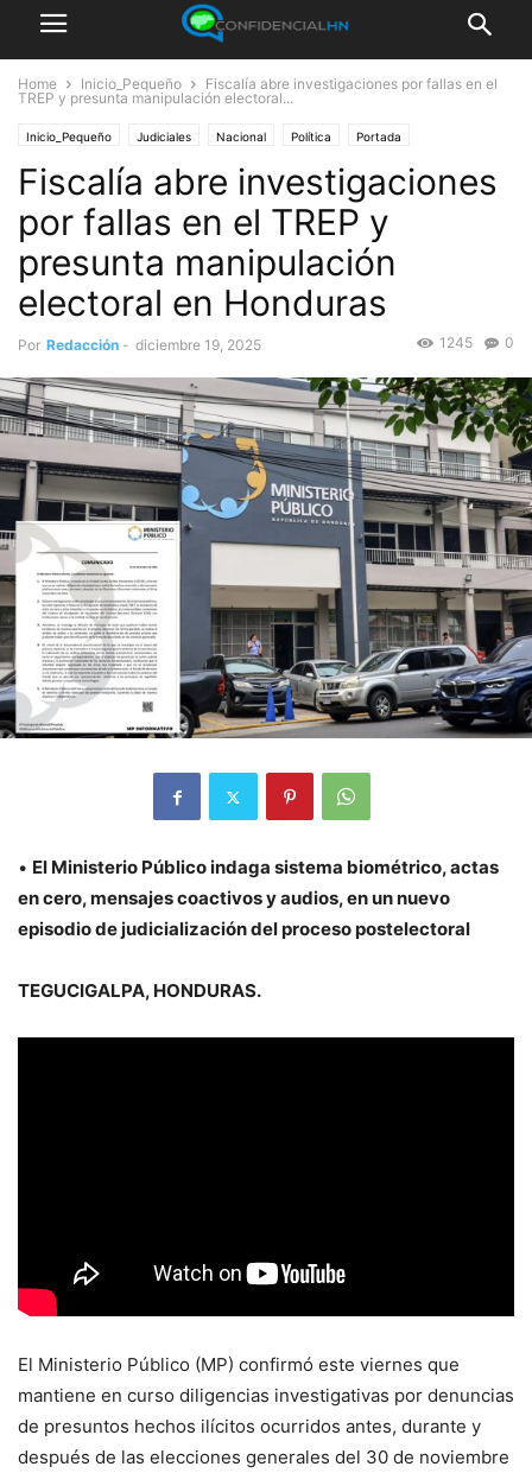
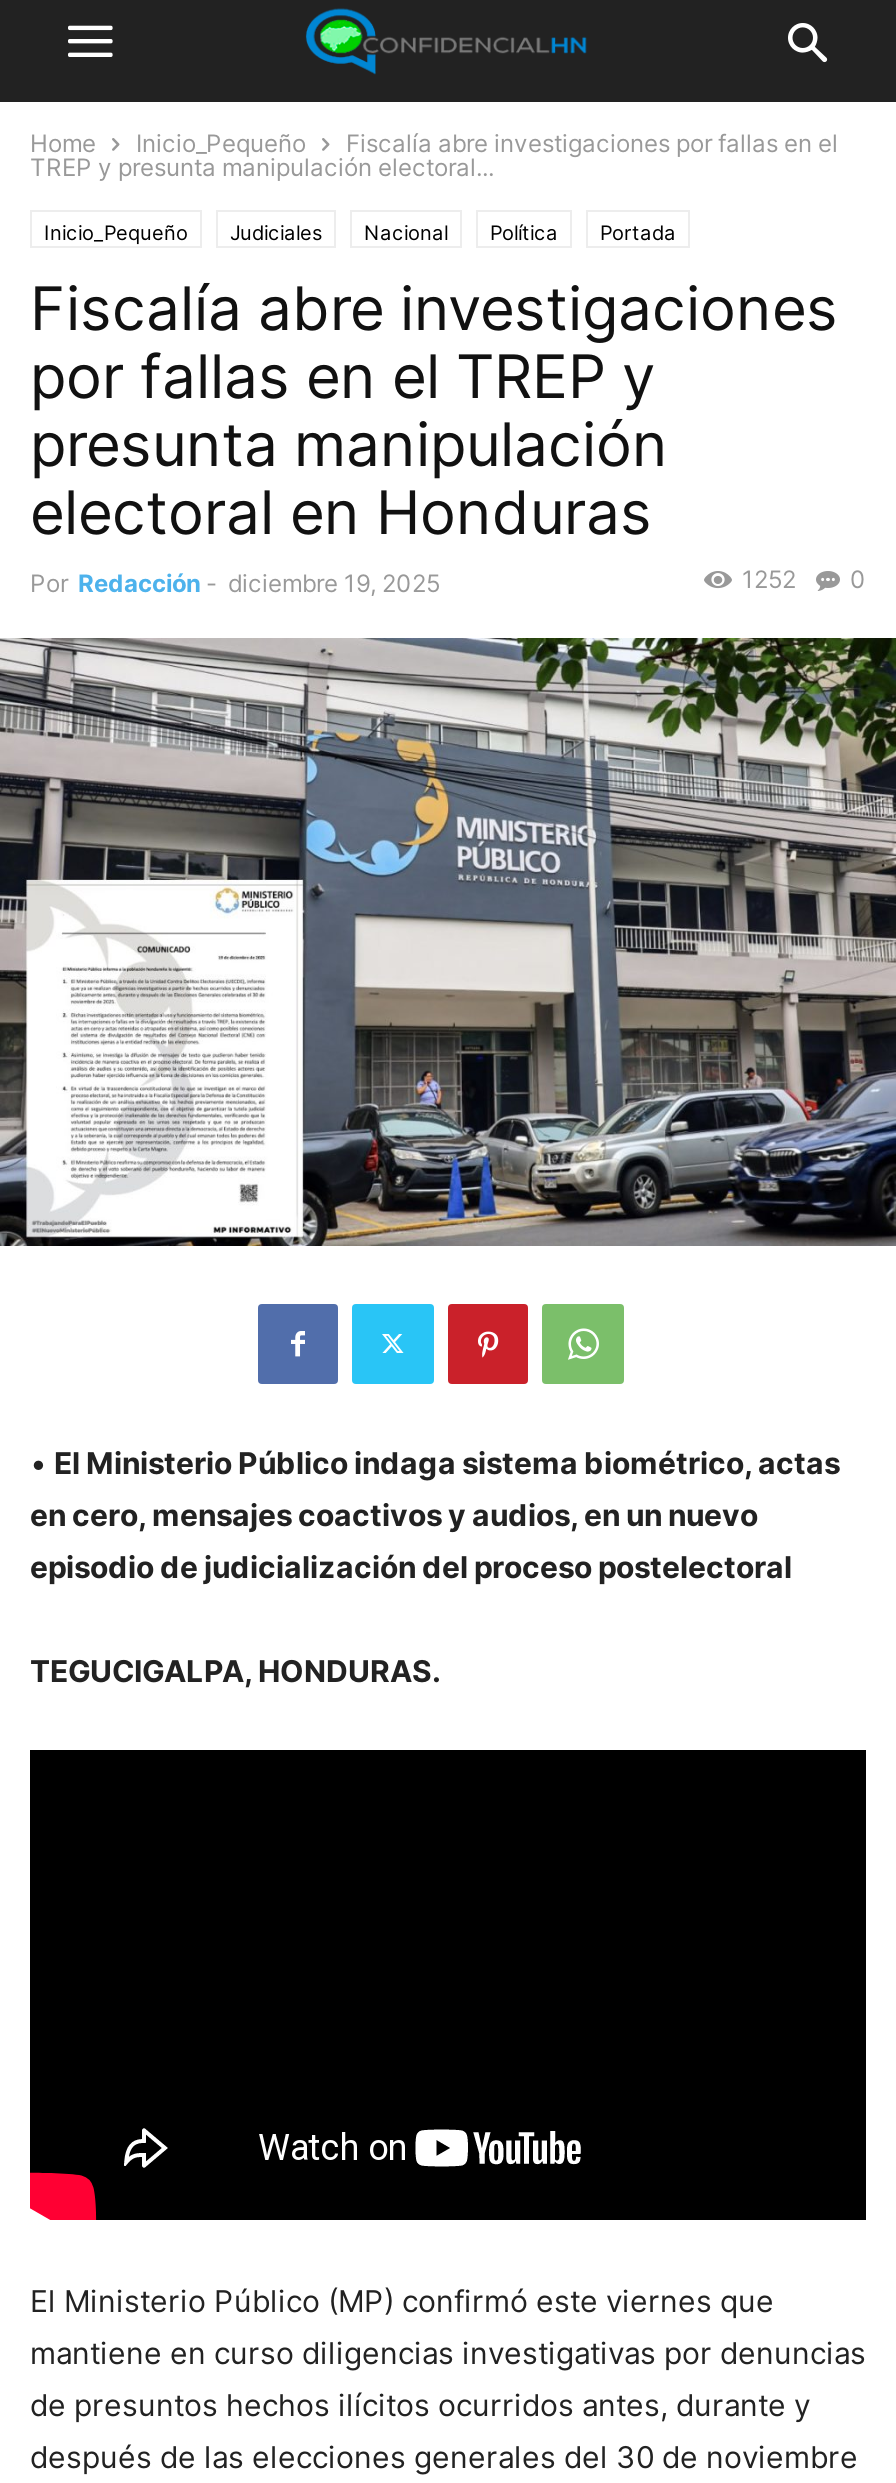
- 1245 0
+ 1252 0
